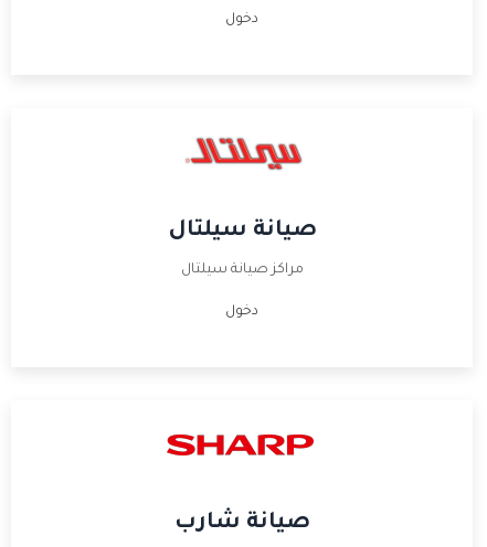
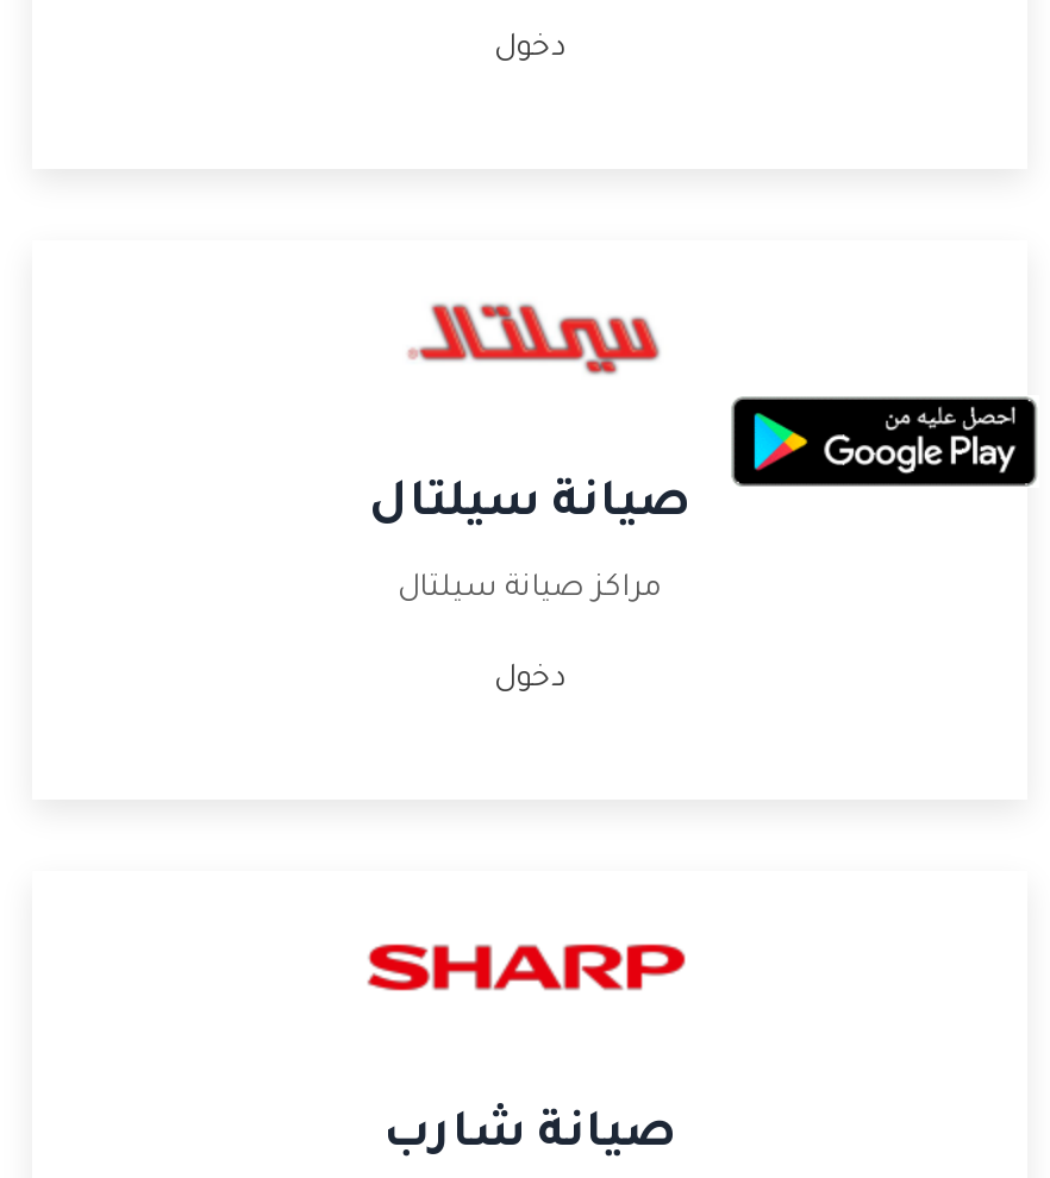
+ [image]
